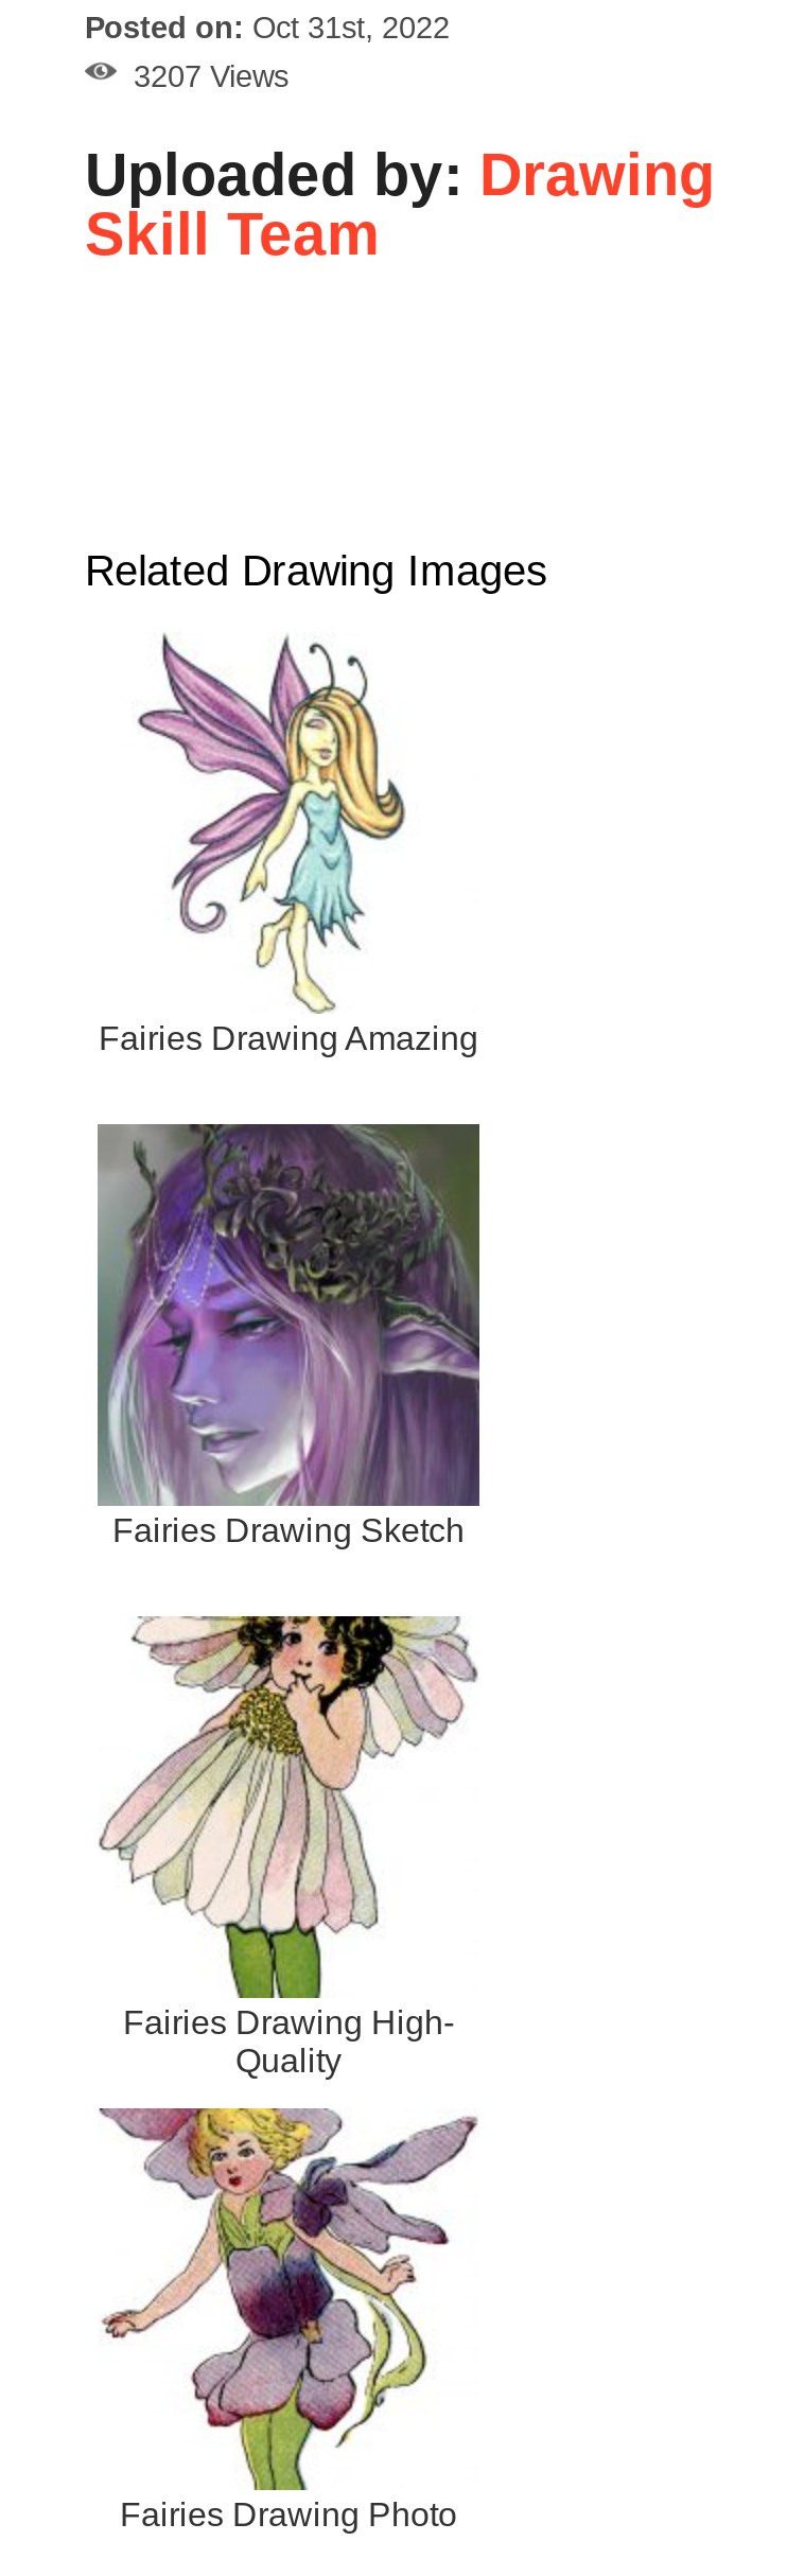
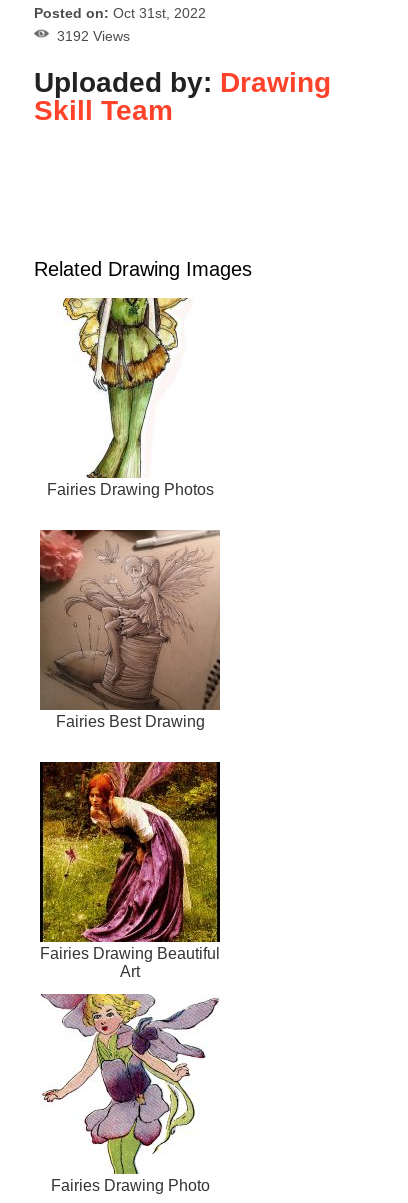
- 3207 Views
+ 3192 Views

- [image]
- Fairies Drawing Amazing
+ [image]
+ Fairies Drawing Photos

- [image]
- Fairies Drawing Sketch
+ [image]
+ Fairies Best Drawing

- [image]
- Fairies Drawing High-
- Quality
+ [image]
+ Fairies Drawing Beautiful
+ Art
